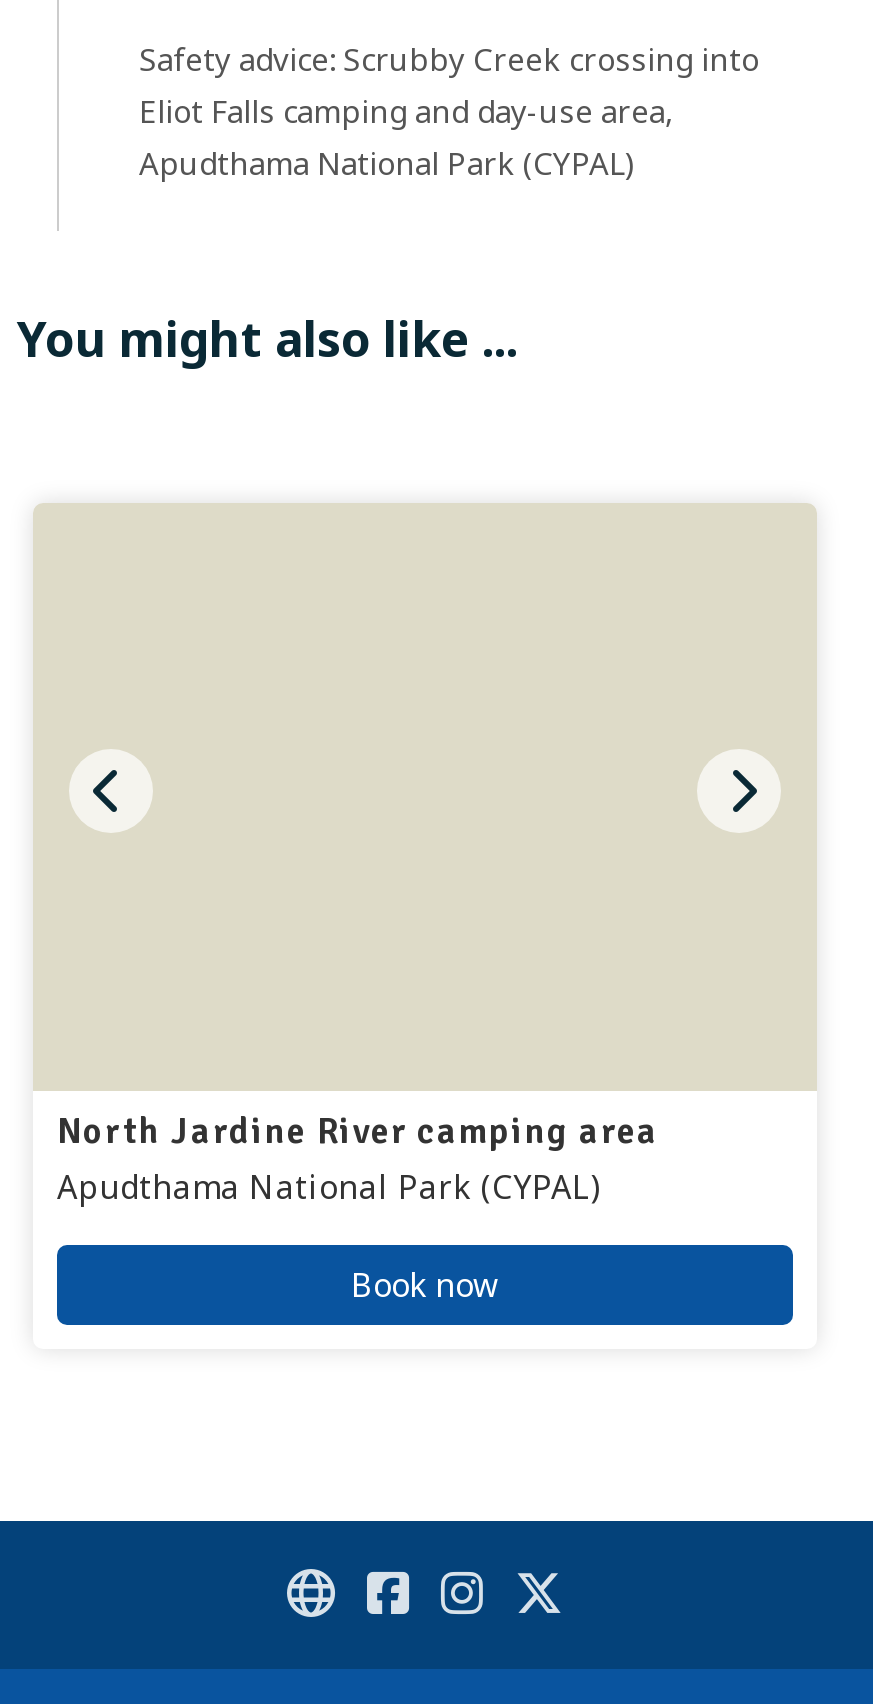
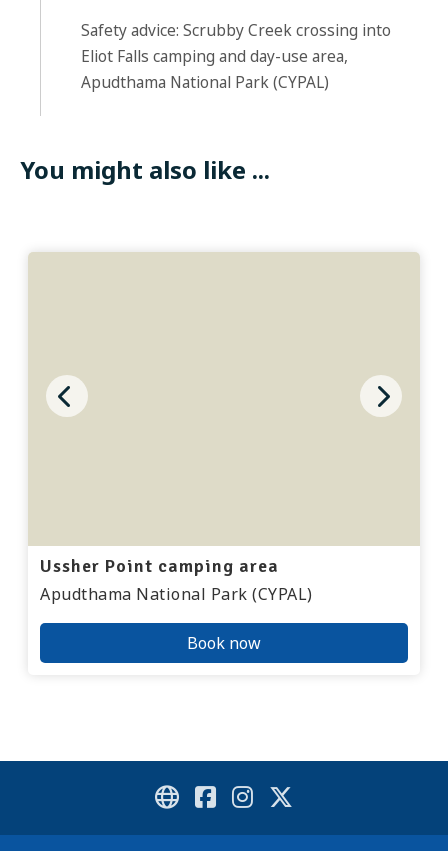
- North Jardine River camping area
+ Ussher Point camping area
